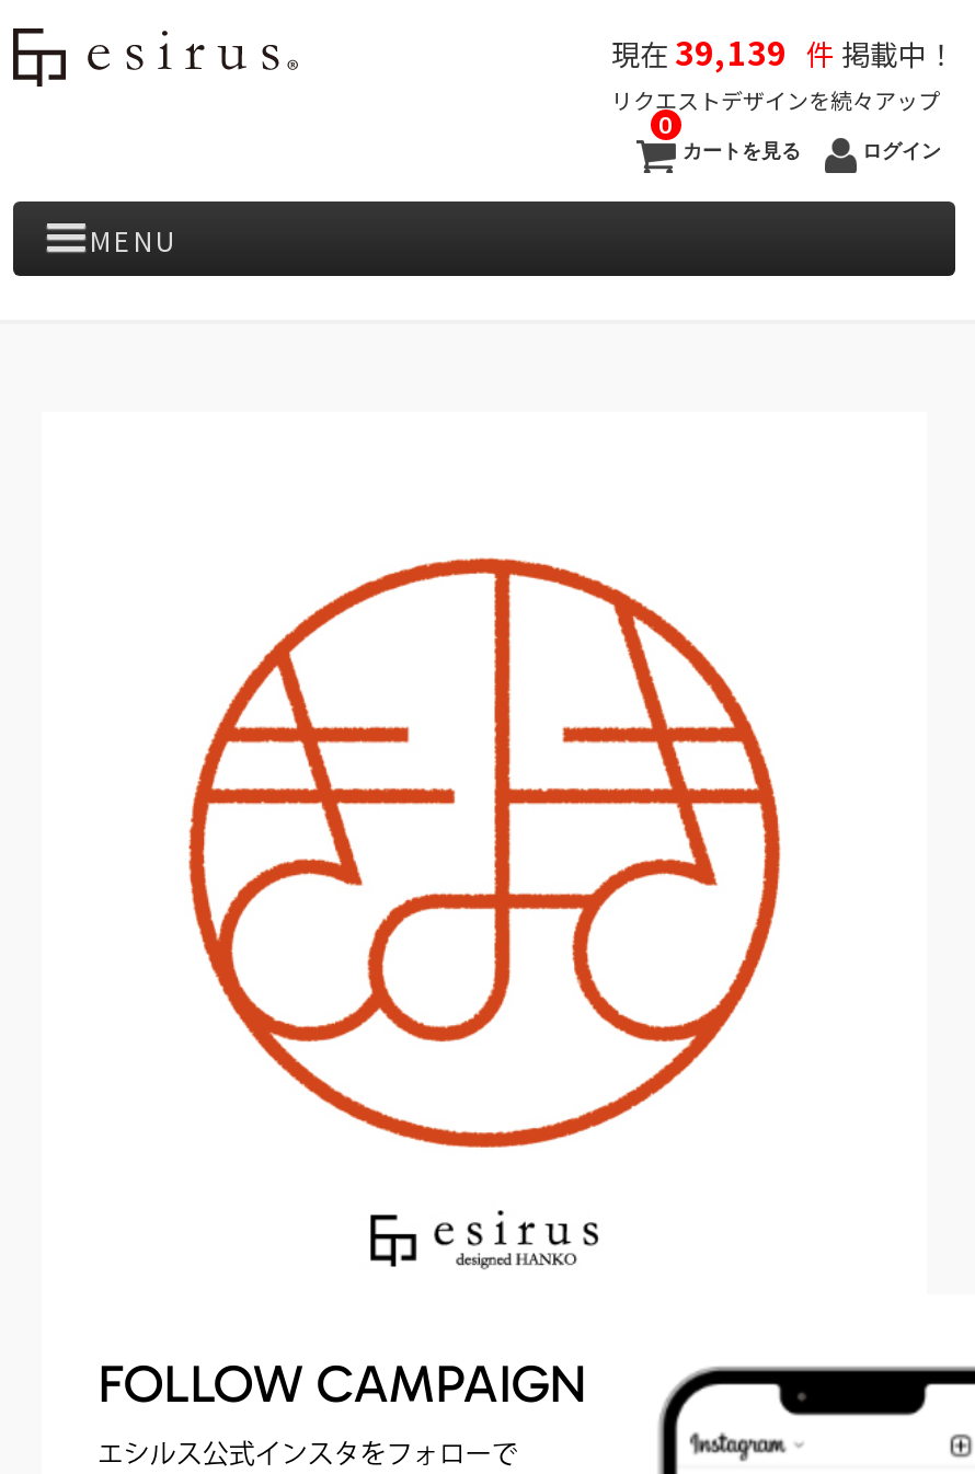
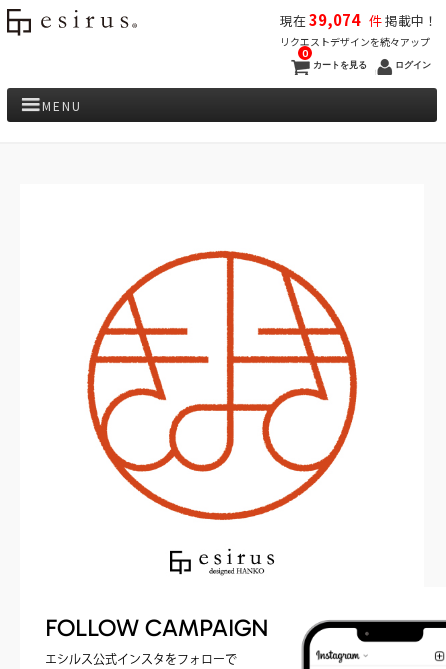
- 現在39,139 件掲載中！
+ 現在39,074 件掲載中！
